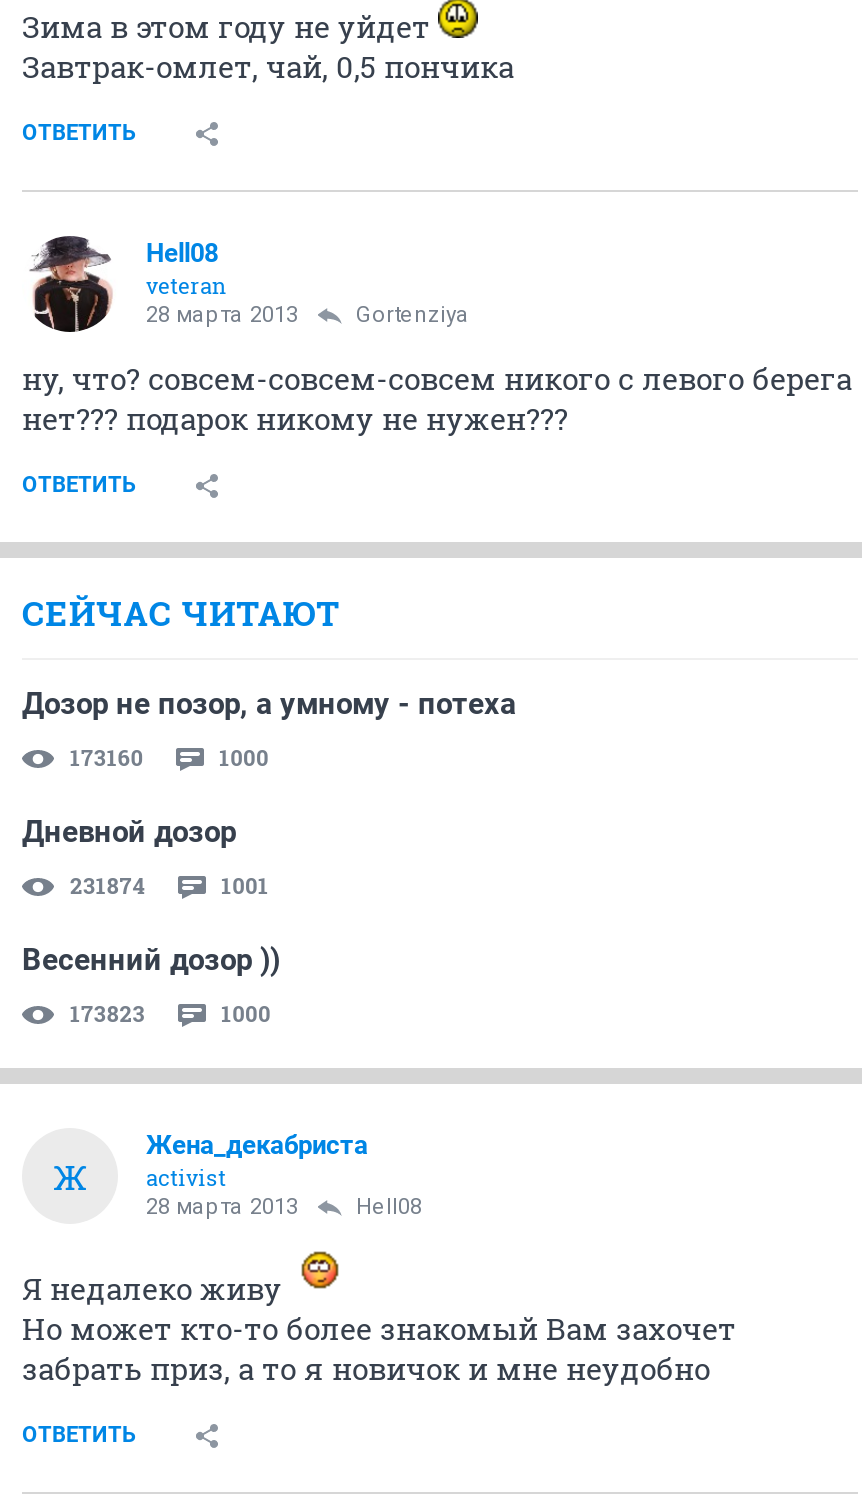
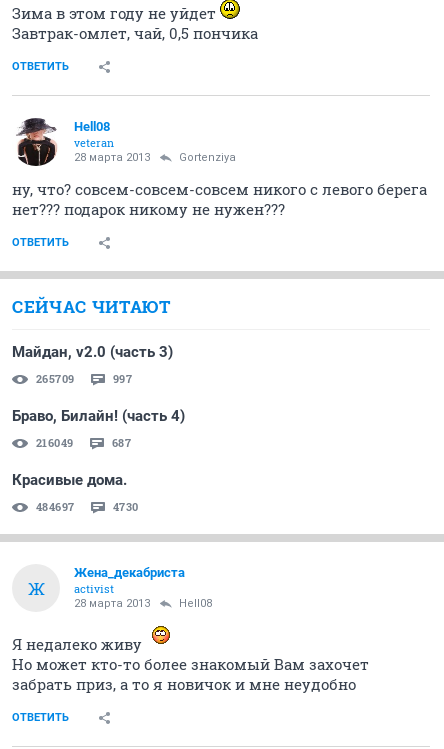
- Дозор не позор, а умному - потеха
+ Майдан, v2.0 (часть 3)

- 173160
- 1000
+ 265709
+ 997

- Дневной дозор
+ Браво, Билайн! (часть 4)

- 231874
- 1001
+ 216049
+ 687

- Весенний дозор ))
+ Красивые дома.

- 173823
- 1000
+ 484697
+ 4730
